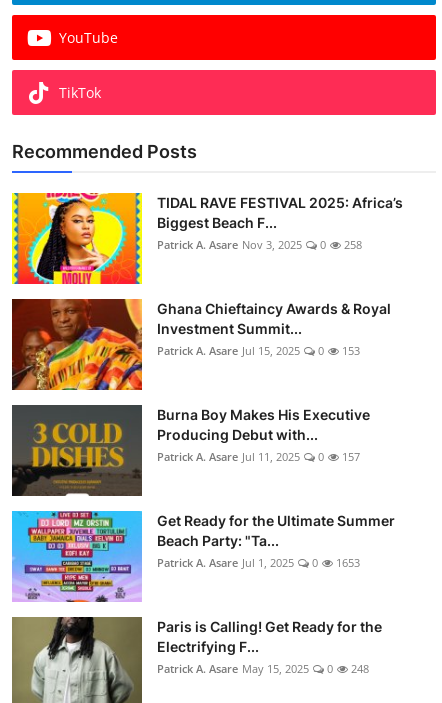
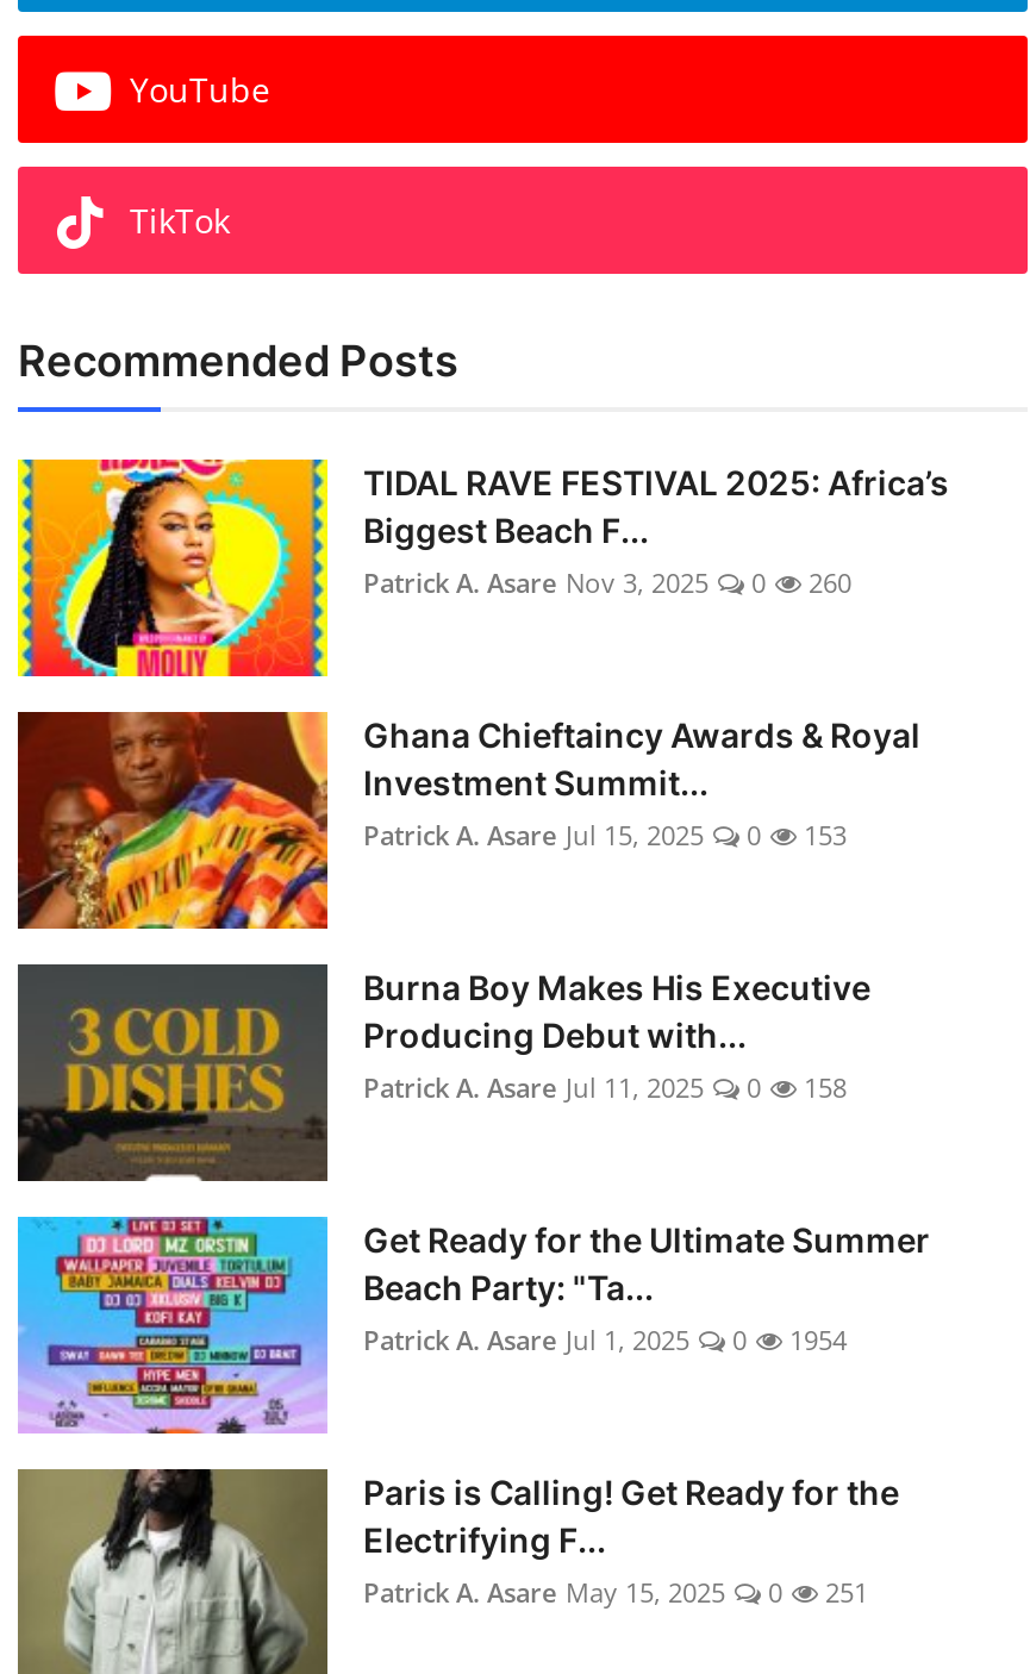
- Patrick A. Asare Nov 3, 2025 0 258
+ Patrick A. Asare Nov 3, 2025 0 260

- Patrick A. Asare Jul 11, 2025 0 157
+ Patrick A. Asare Jul 11, 2025 0 158

- Patrick A. Asare Jul 1, 2025 0 1653
+ Patrick A. Asare Jul 1, 2025 0 1954

- Patrick A. Asare May 15, 2025 0 248
+ Patrick A. Asare May 15, 2025 0 251
